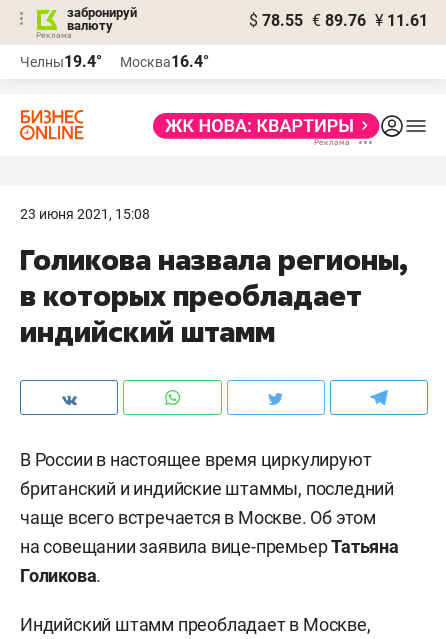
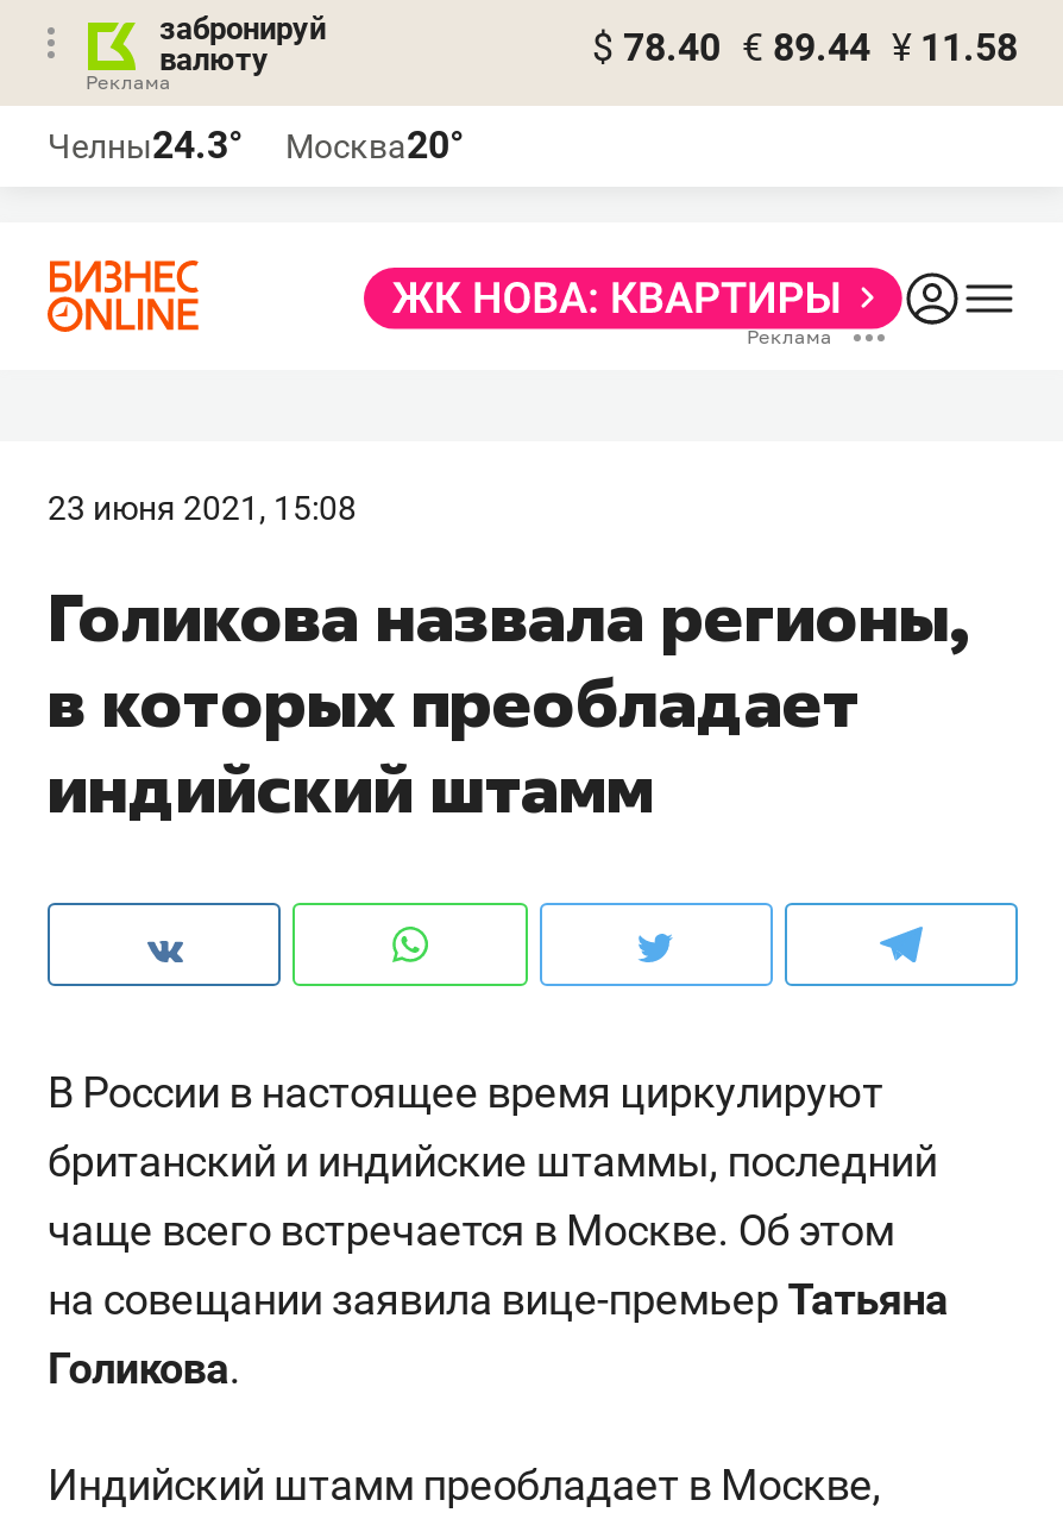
- $ 78.55 € 89.76 ¥ 11.61
+ $ 78.40 € 89.44 ¥ 11.58

- Челны19.4°
+ Челны24.3°

- Москва16.4°
+ Москва20°
